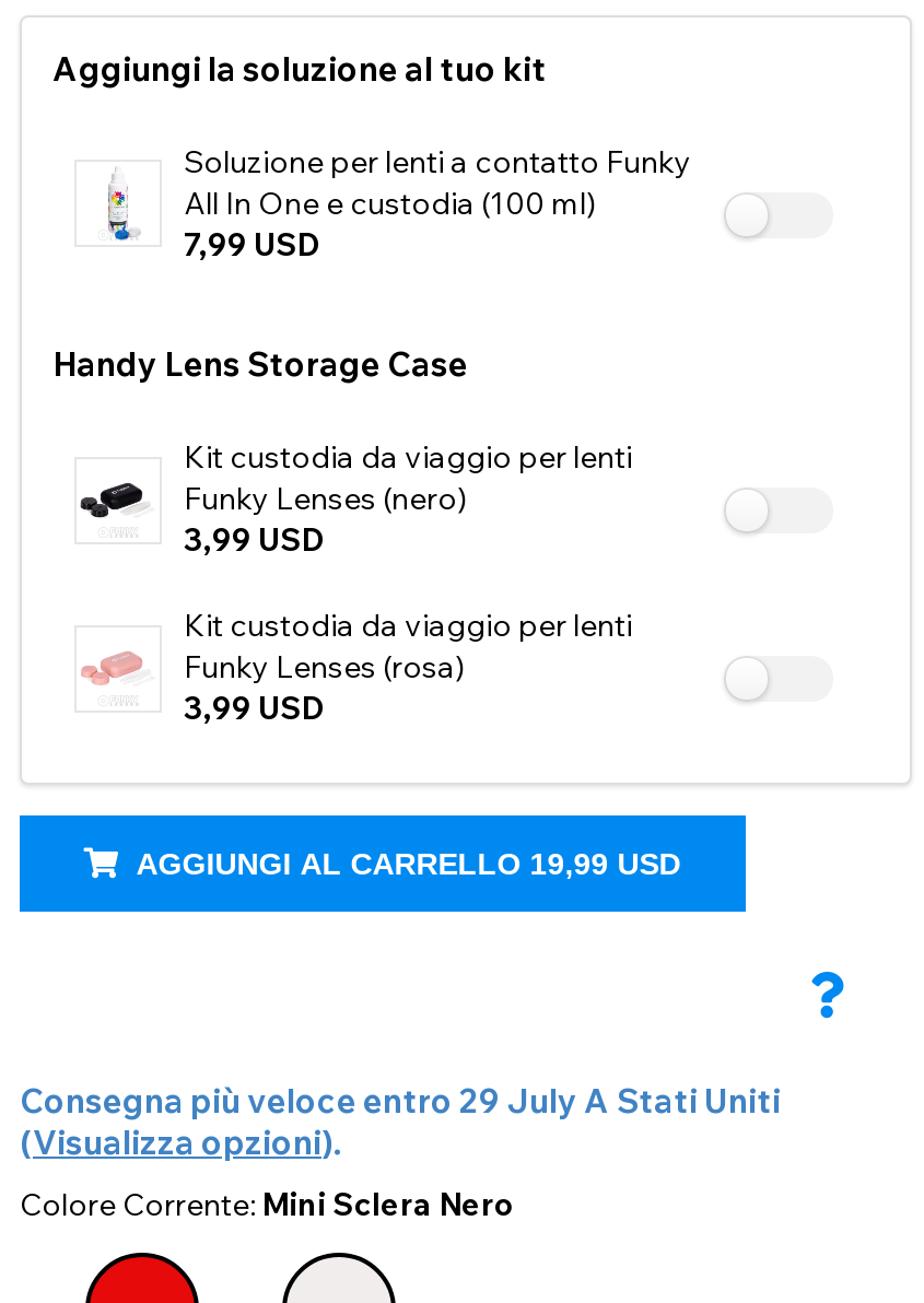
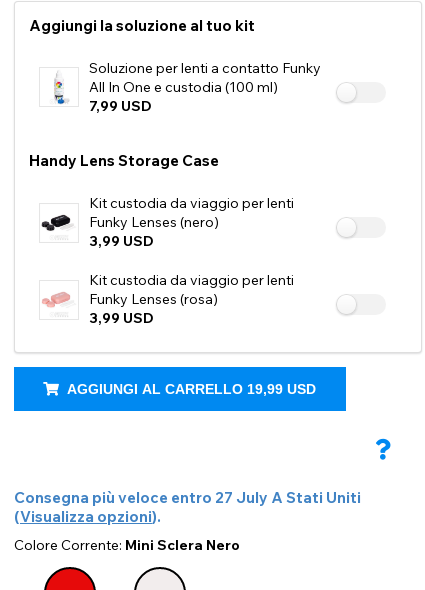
- Consegna più veloce entro 29 July A Stati Uniti
+ Consegna più veloce entro 27 July A Stati Uniti
